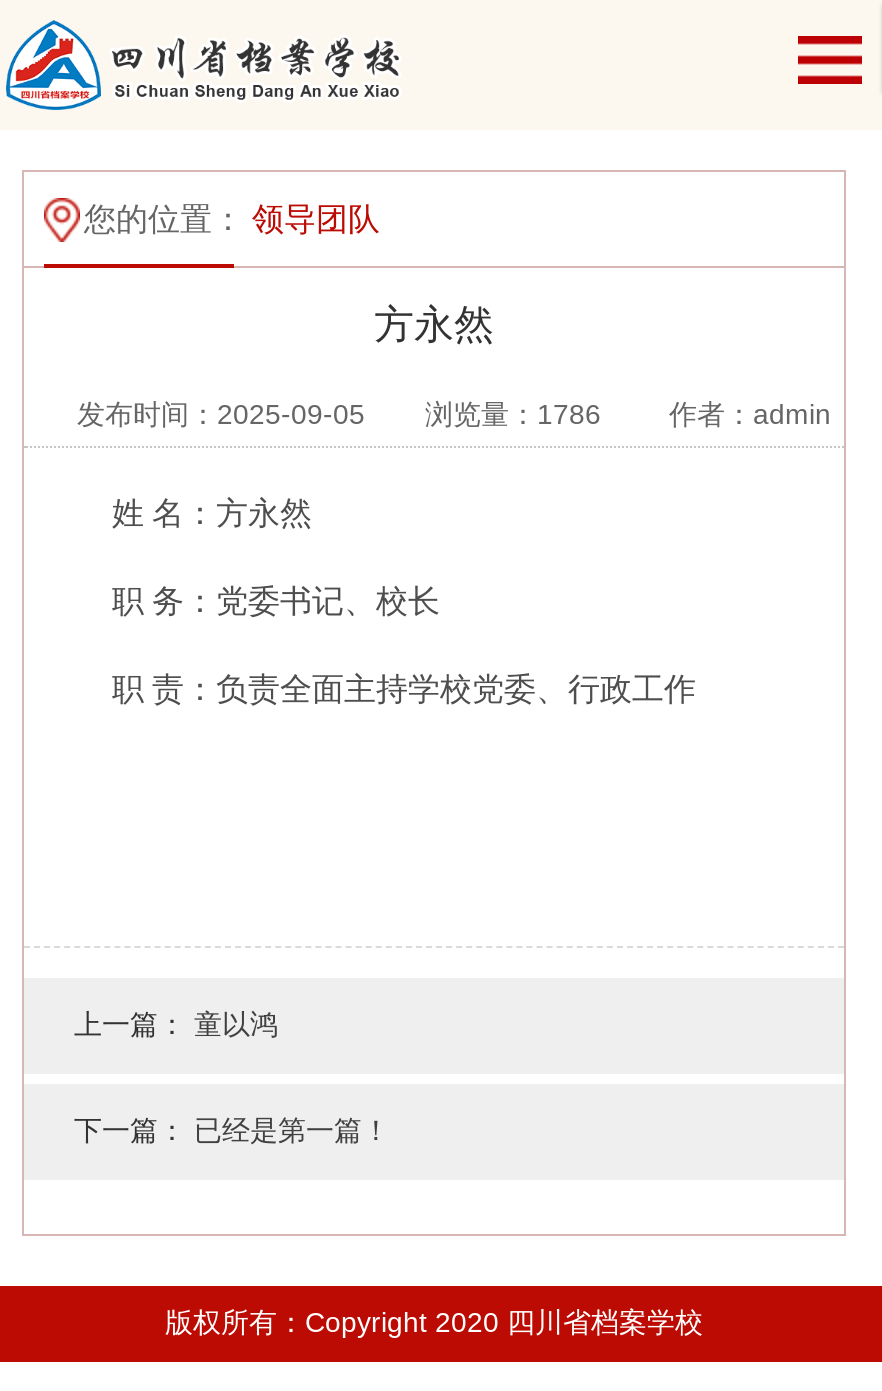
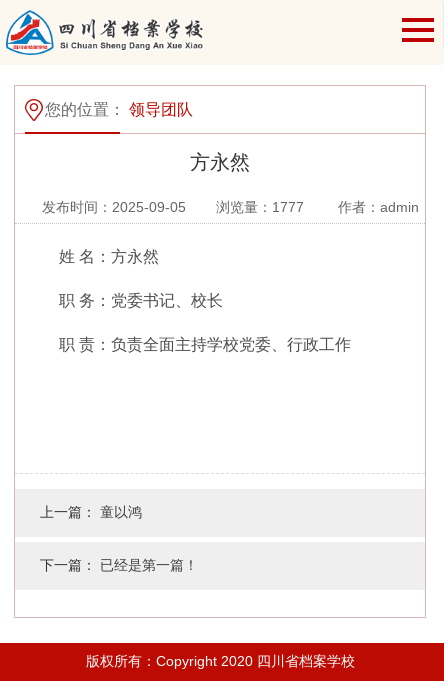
- 发布时间：2025-09-05 浏览量：1786
+ 发布时间：2025-09-05 浏览量：1777
